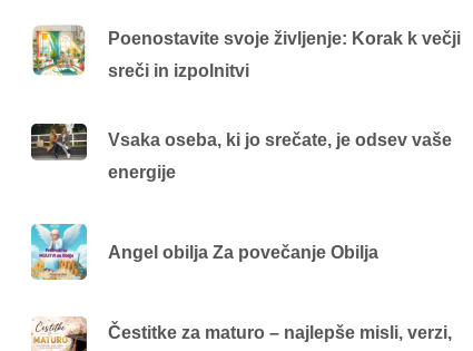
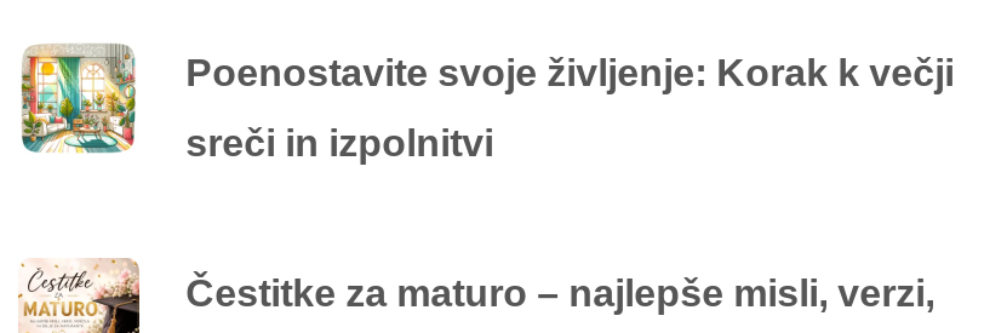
- [image]
- Vsaka oseba, ki jo srečate, je odsev vaše
- energije

- [image]
- Angel obilja Za povečanje Obilja
